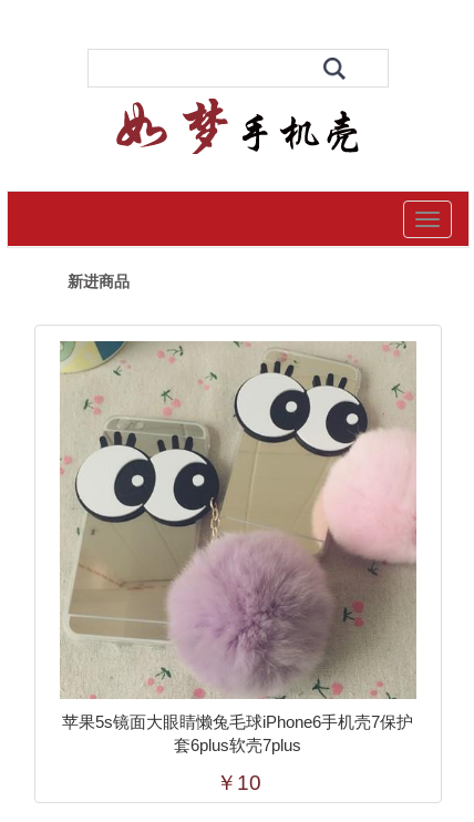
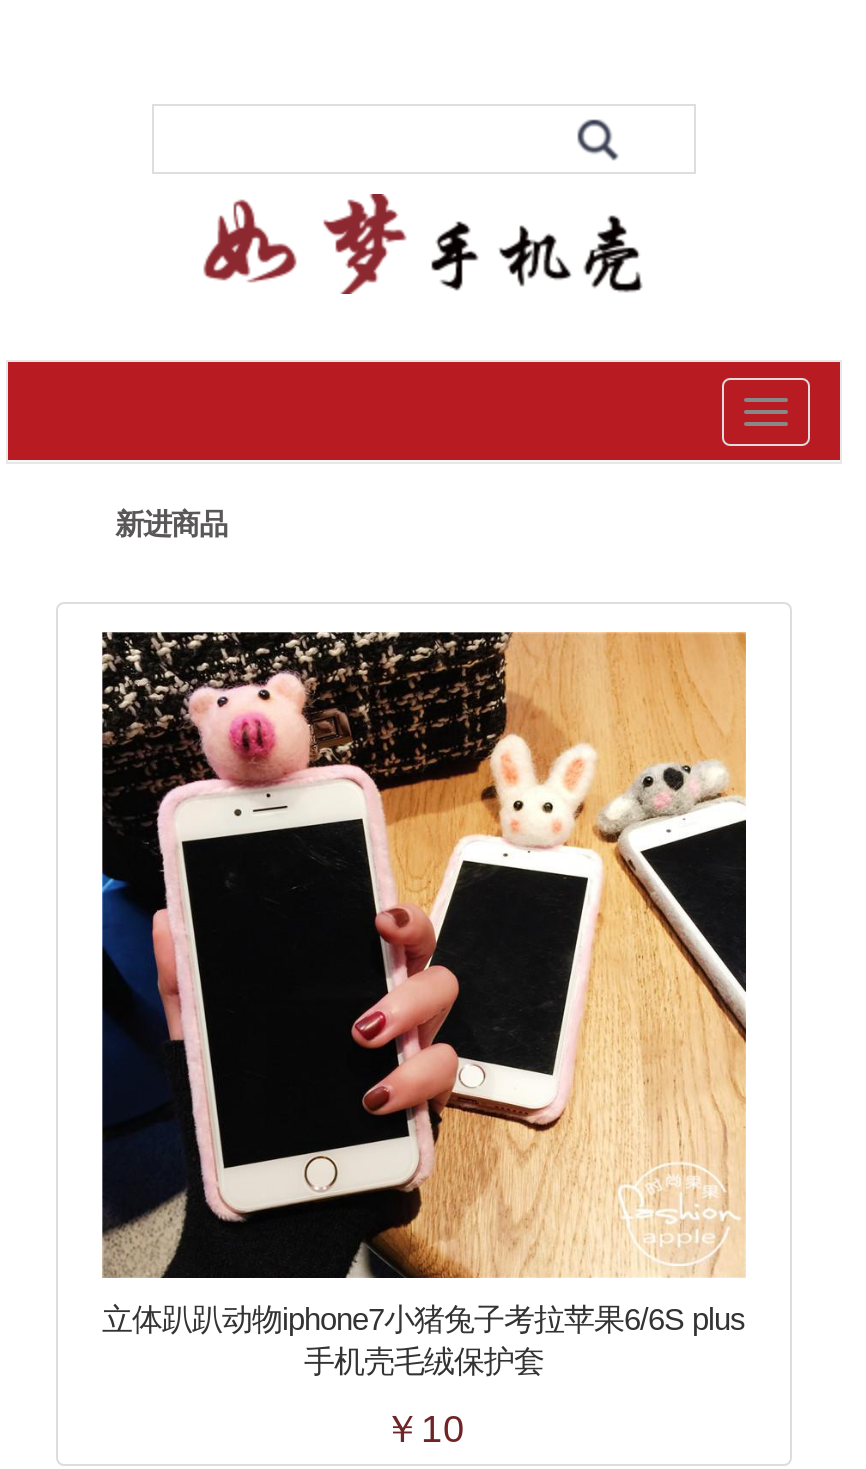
- [image]
- 苹果5s镜面大眼睛懒兔毛球iPhone6手机壳7保护
- 套6plus软壳7plus
+ [image]
+ 立体趴趴动物iphone7小猪兔子考拉苹果6/6S plus
+ 手机壳毛绒保护套
